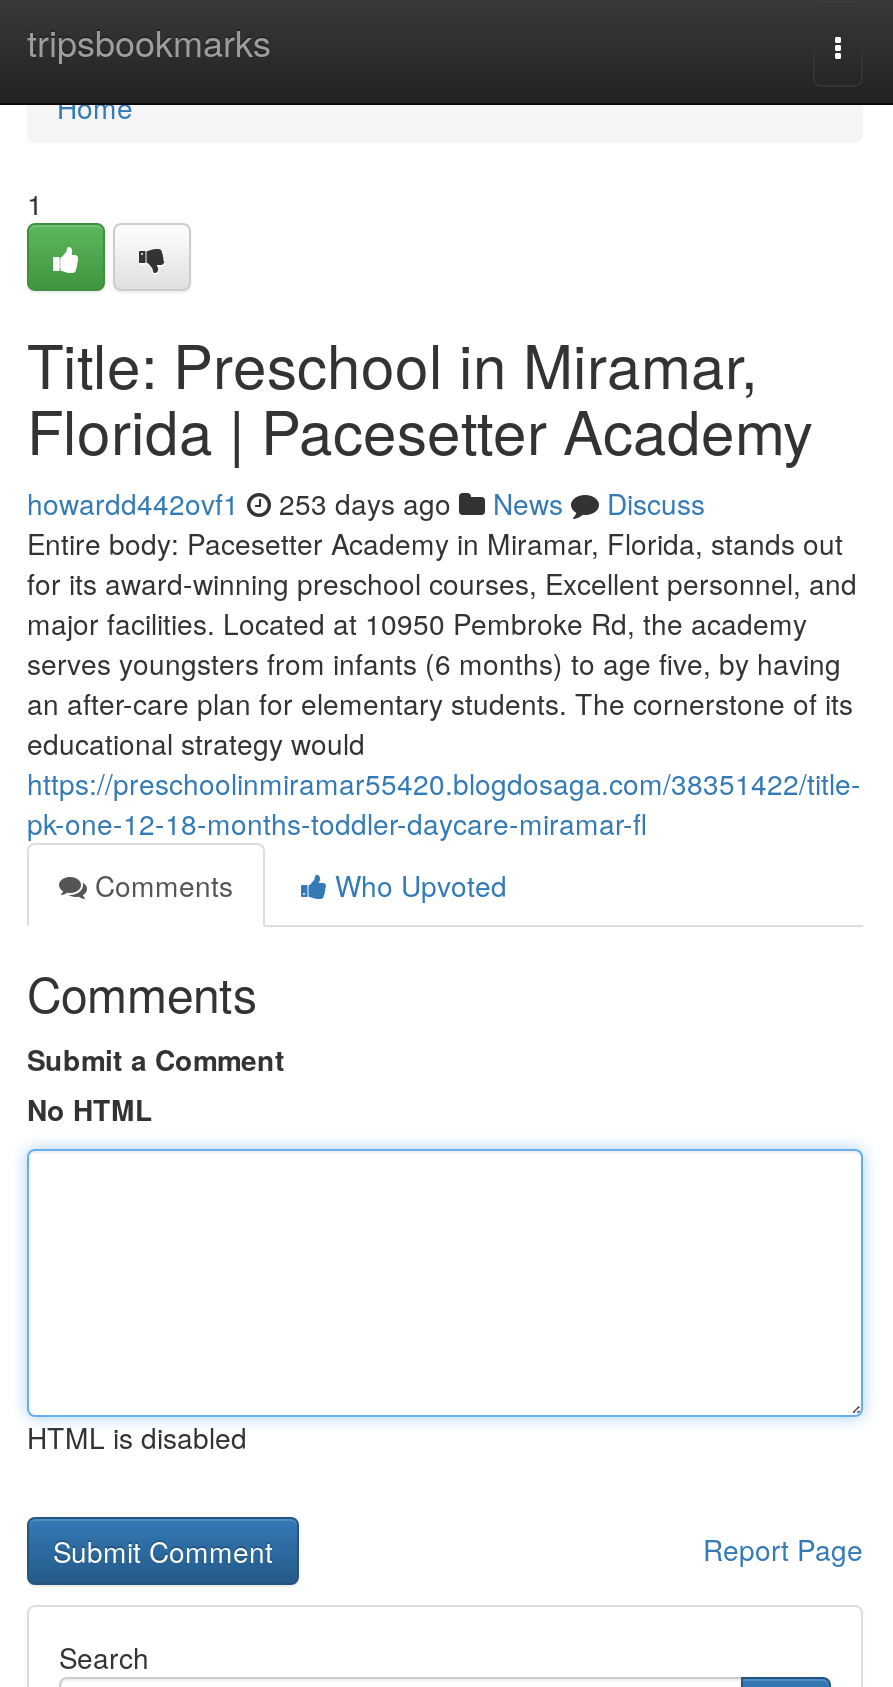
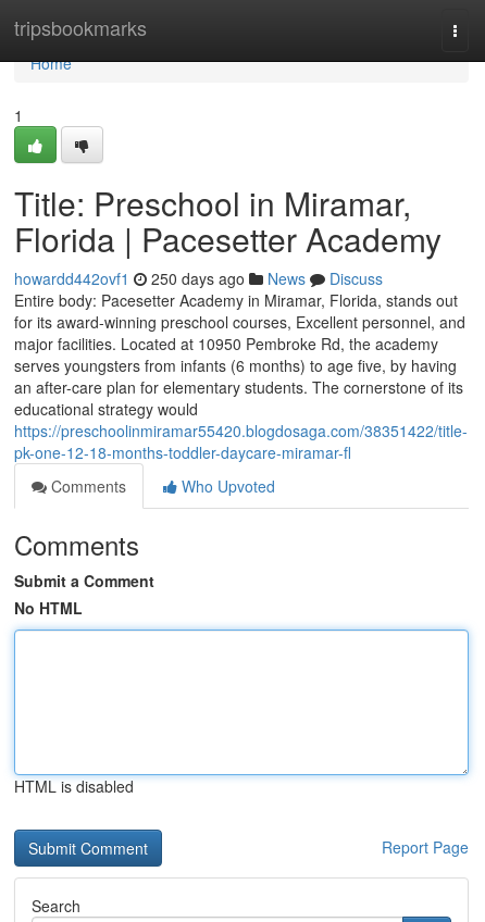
- howardd442ovf1 253 days ago News Discuss
+ howardd442ovf1 250 days ago News Discuss
